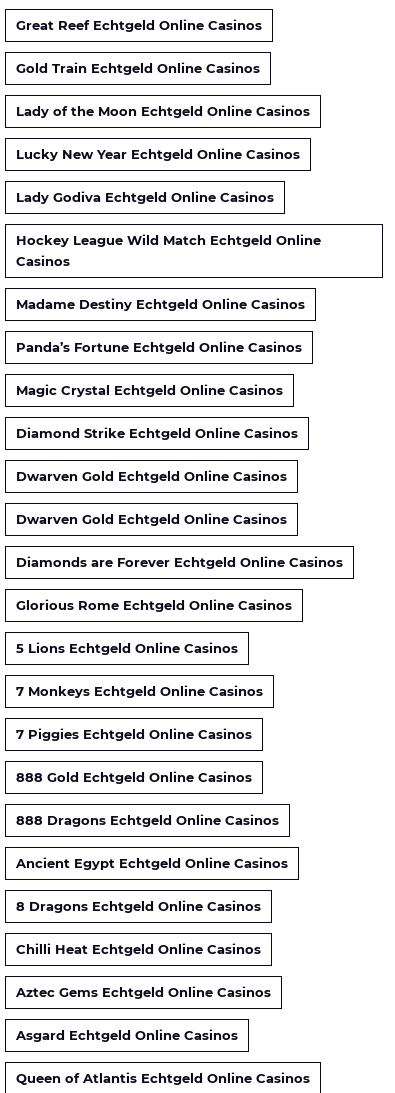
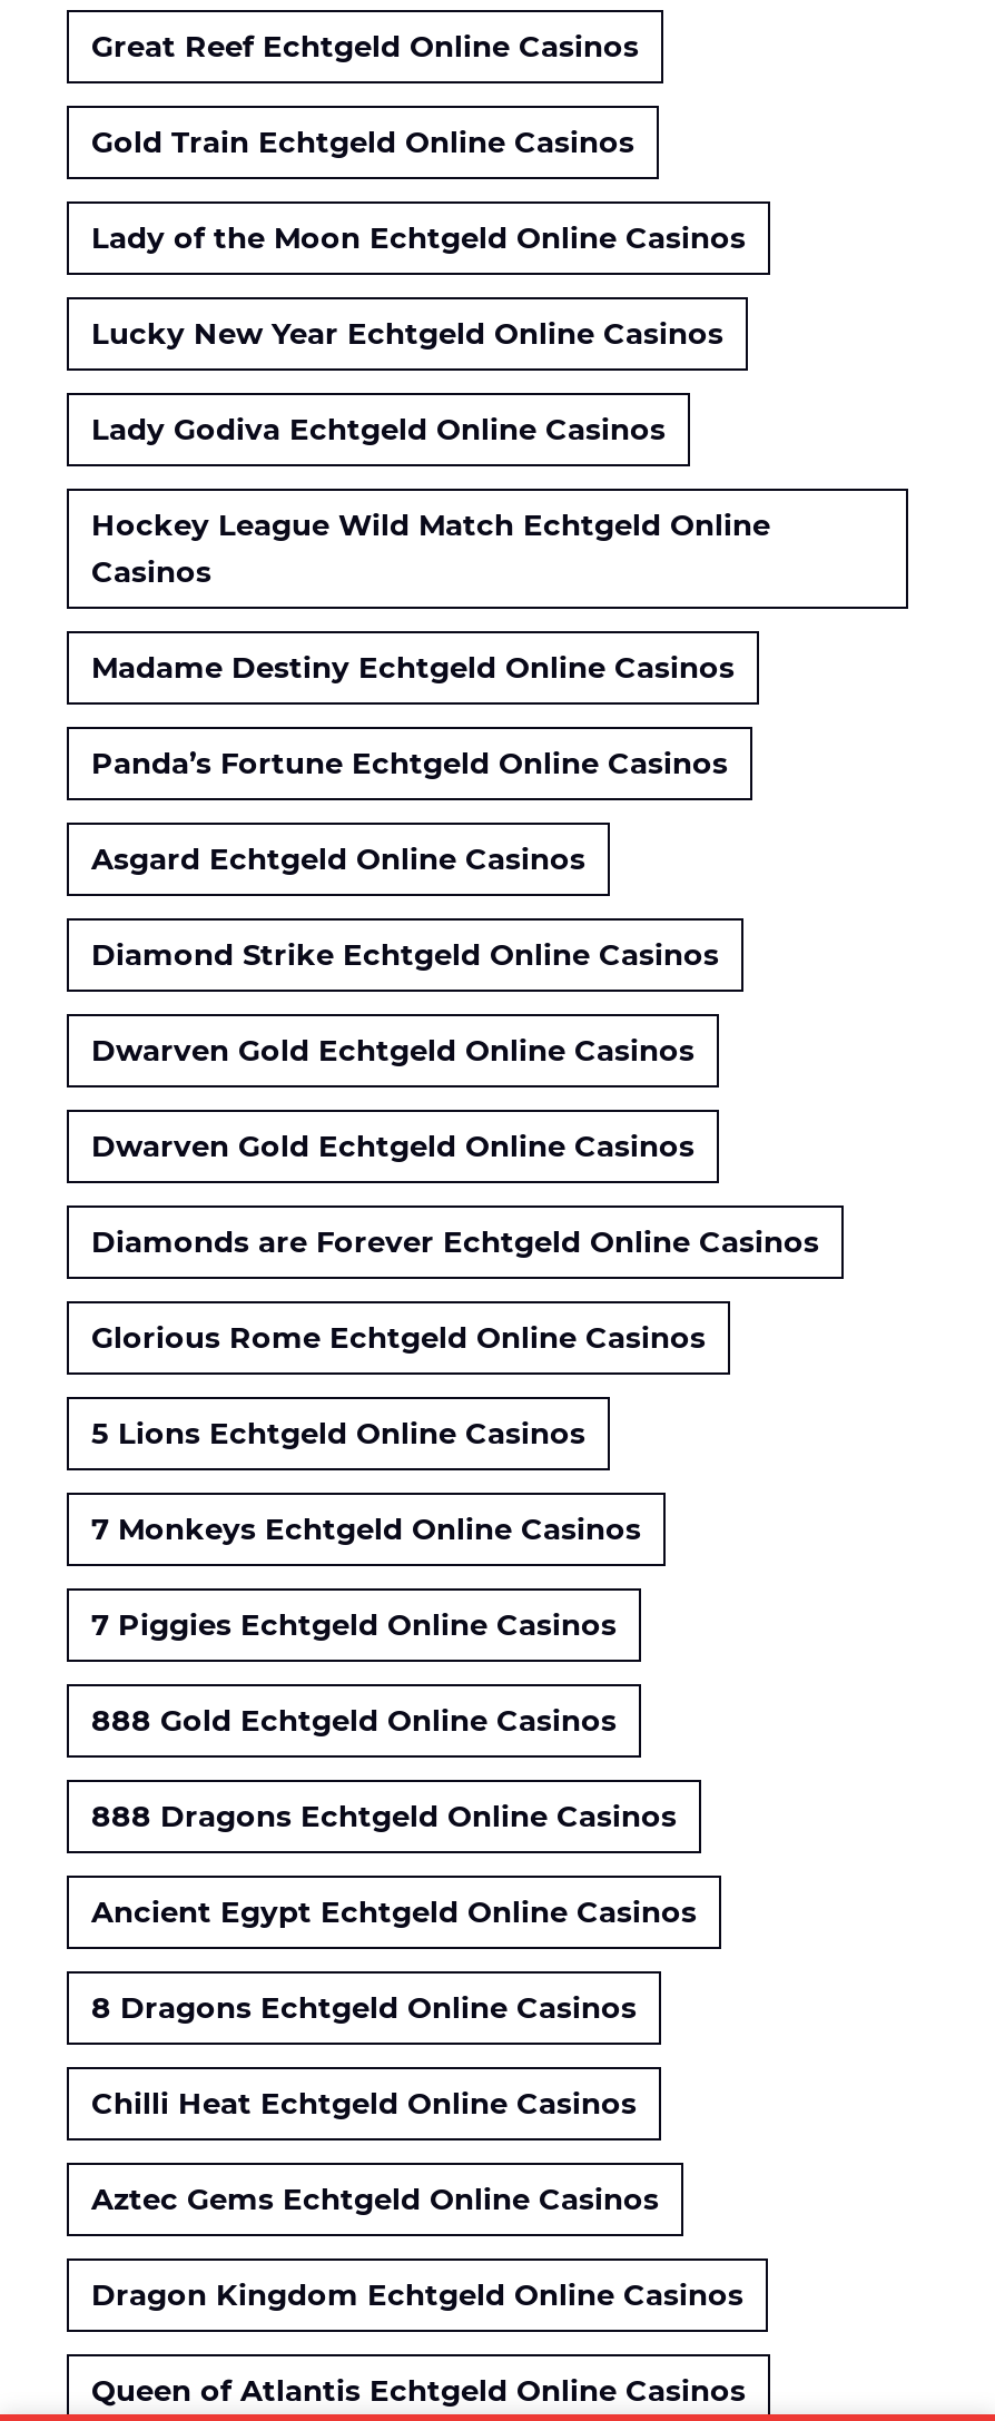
- Magic Crystal Echtgeld Online Casinos

+ Dragon Kingdom Echtgeld Online Casinos

moved up: Asgard Echtgeld Online Casinos
